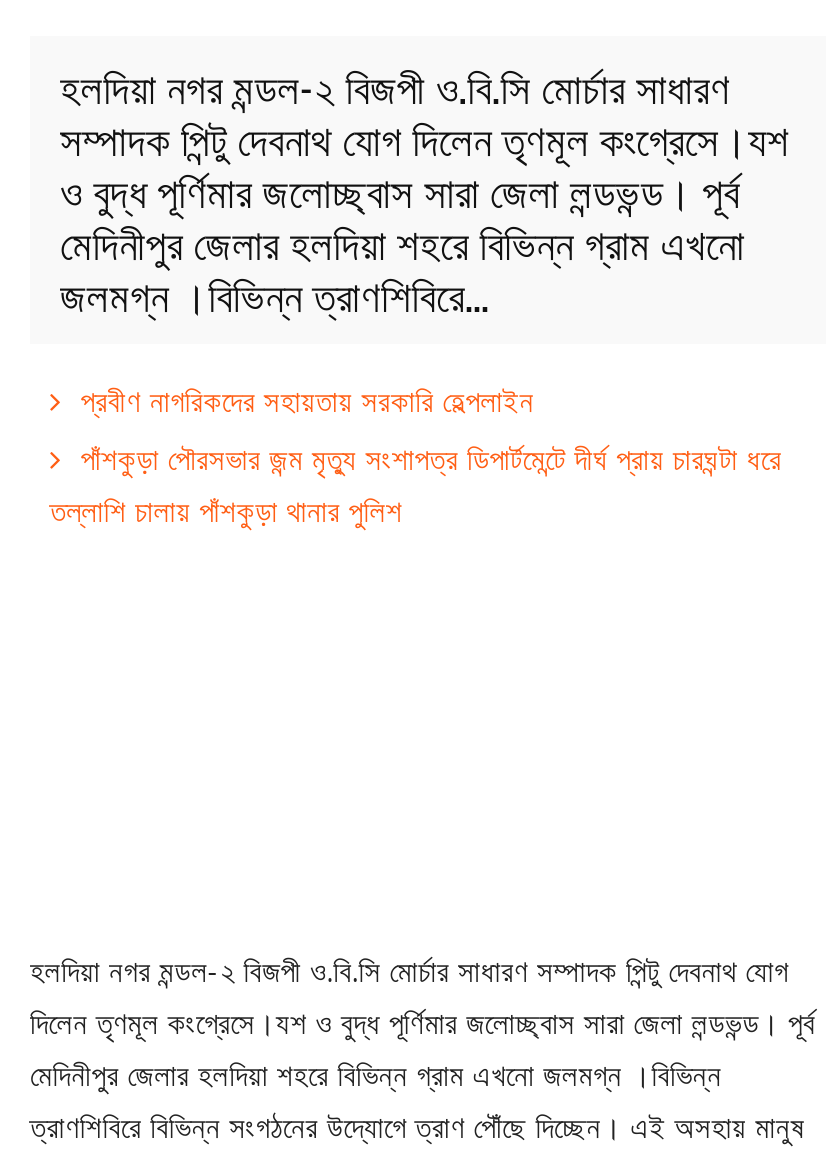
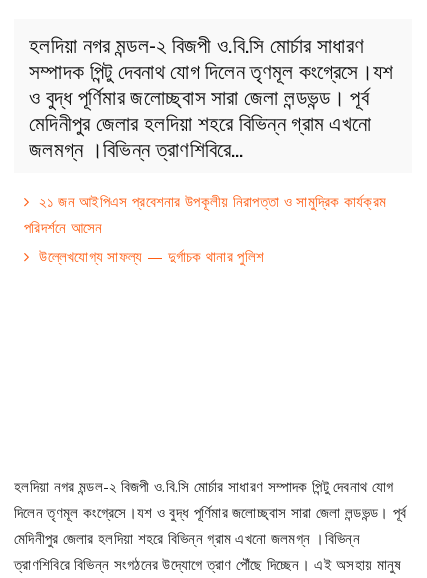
- প্রবীণ নাগরিকদের সহায়তায় সরকারি হেল্পলাইন
- পাঁশকুড়া পৌরসভার জন্ম মৃত্যু সংশাপত্র ডিপার্টমেন্টে দীর্ঘ প্রায় চারঘন্টা ধরে
- তল্লাশি চালায় পাঁশকুড়া থানার পুলিশ
+ ২১ জন আইপিএস প্রবেশনার উপকূলীয় নিরাপত্তা ও সামুদ্রিক কার্যক্রম
+ পরিদর্শনে আসেন
+ উল্লেখযোগ্য সাফল্য — দুর্গাচক থানার পুলিশ
